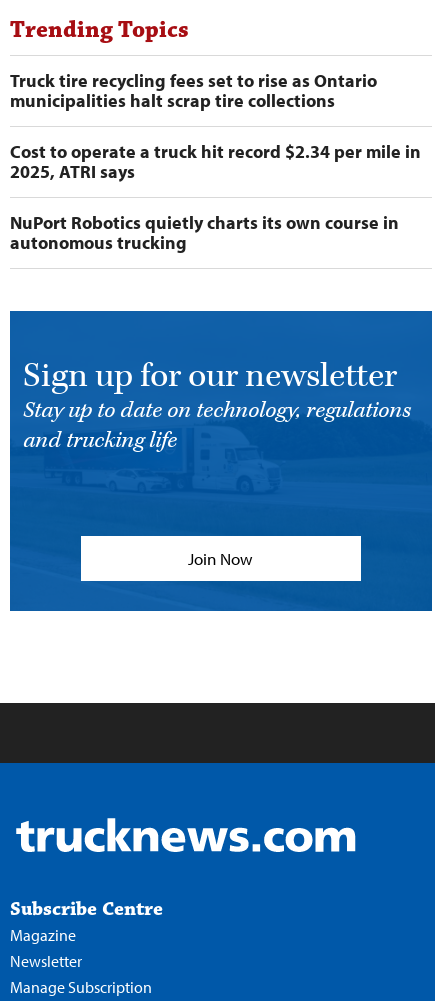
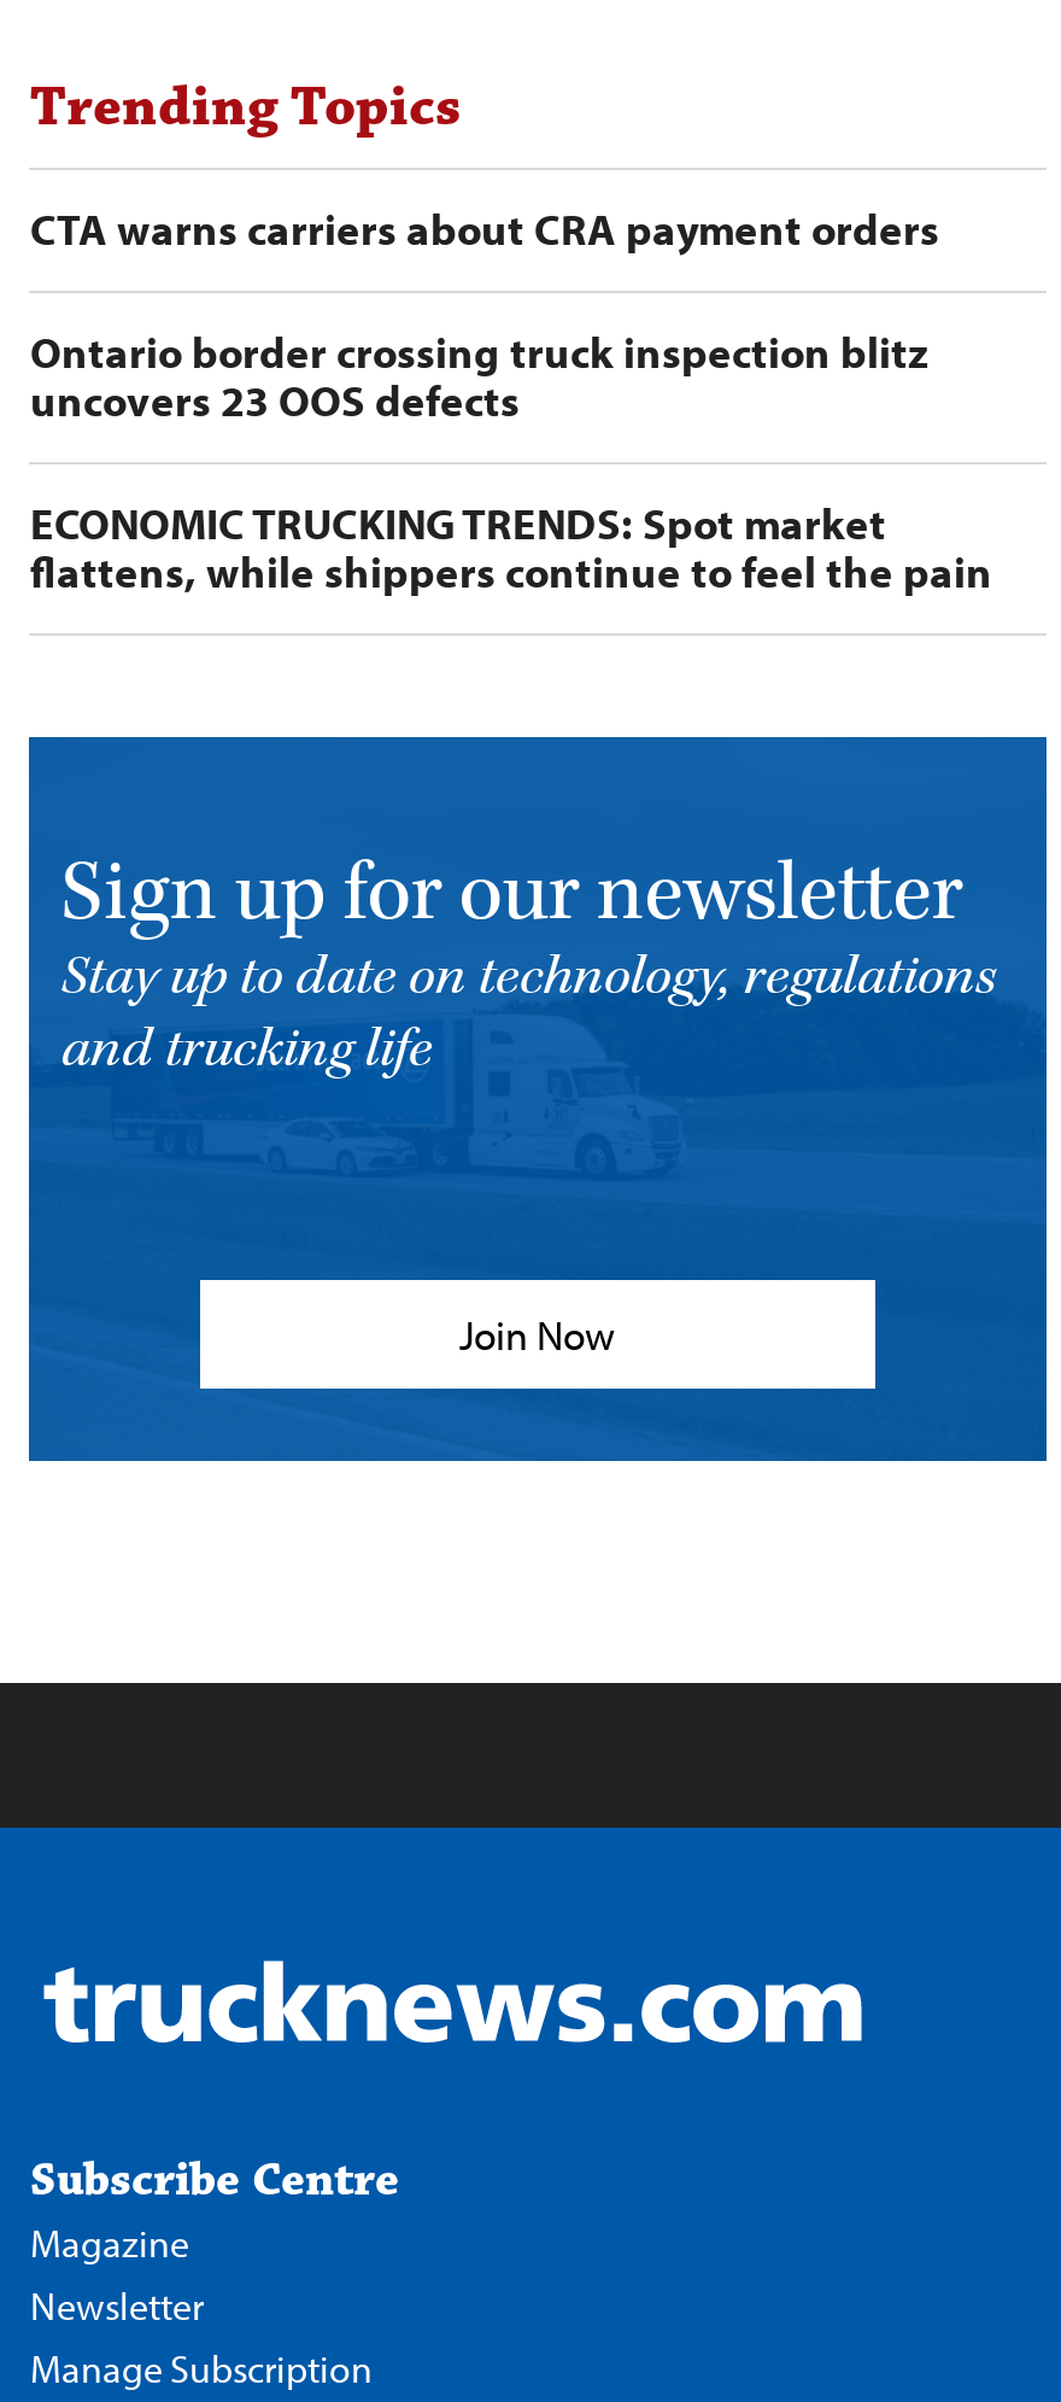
- Truck tire recycling fees set to rise as Ontario
- municipalities halt scrap tire collections
+ CTA warns carriers about CRA payment orders

- Cost to operate a truck hit record $2.34 per mile in
- 2025, ATRI says
+ Ontario border crossing truck inspection blitz
+ uncovers 23 OOS defects

- NuPort Robotics quietly charts its own course in
- autonomous trucking
+ ECONOMIC TRUCKING TRENDS: Spot market
+ flattens, while shippers continue to feel the pain
